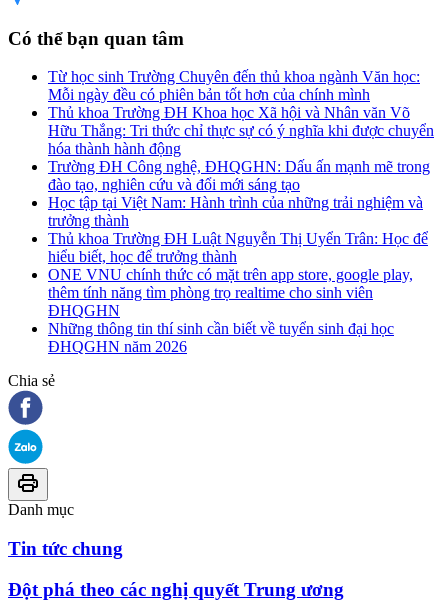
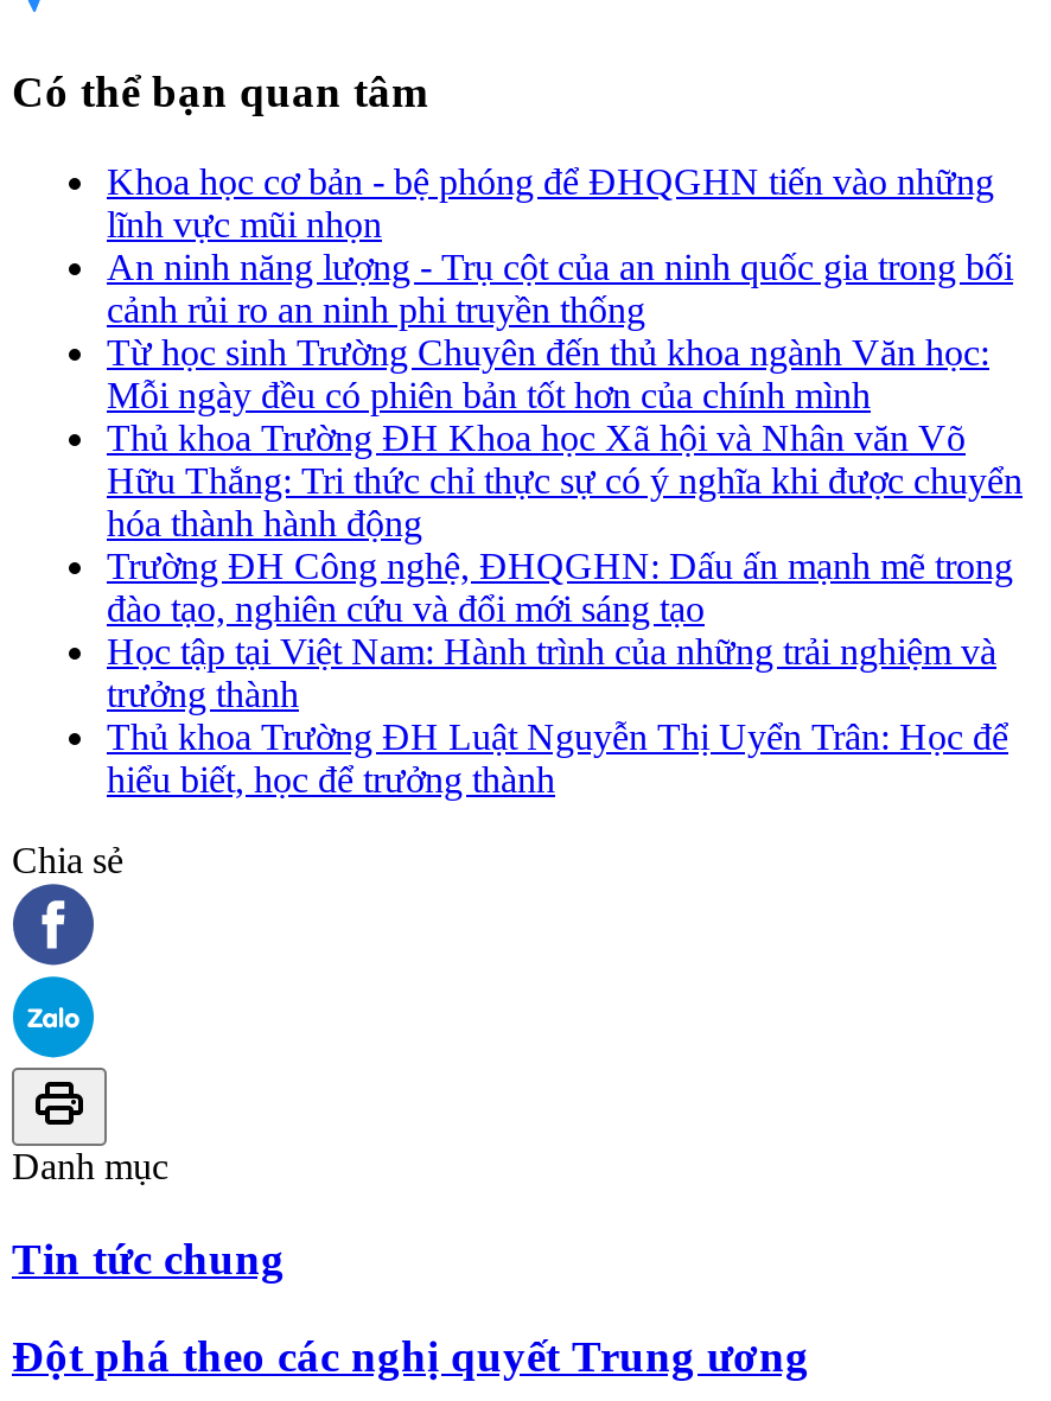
+ Khoa học cơ bản - bệ phóng để ĐHQGHN tiến vào những
+ lĩnh vực mũi nhọn
+ An ninh năng lượng - Trụ cột của an ninh quốc gia trong bối
+ cảnh rủi ro an ninh phi truyền thống

moved down: Từ học sinh Trường Chuyên đến thủ khoa ngành Văn học: | Mỗi ngày đều có phiên bản tốt hơn của chính mình | Thủ khoa Trường ĐH Khoa học Xã hội và Nhân văn Võ | ... | Thủ khoa Trường ĐH Luật Nguyễn Thị Uyển Trân: Học để | hiểu biết, học để trưởng thành

- ONE VNU chính thức có mặt trên app store, google play,
- thêm tính năng tìm phòng trọ realtime cho sinh viên
- ĐHQGHN
- Những thông tin thí sinh cần biết về tuyển sinh đại học
- ĐHQGHN năm 2026
